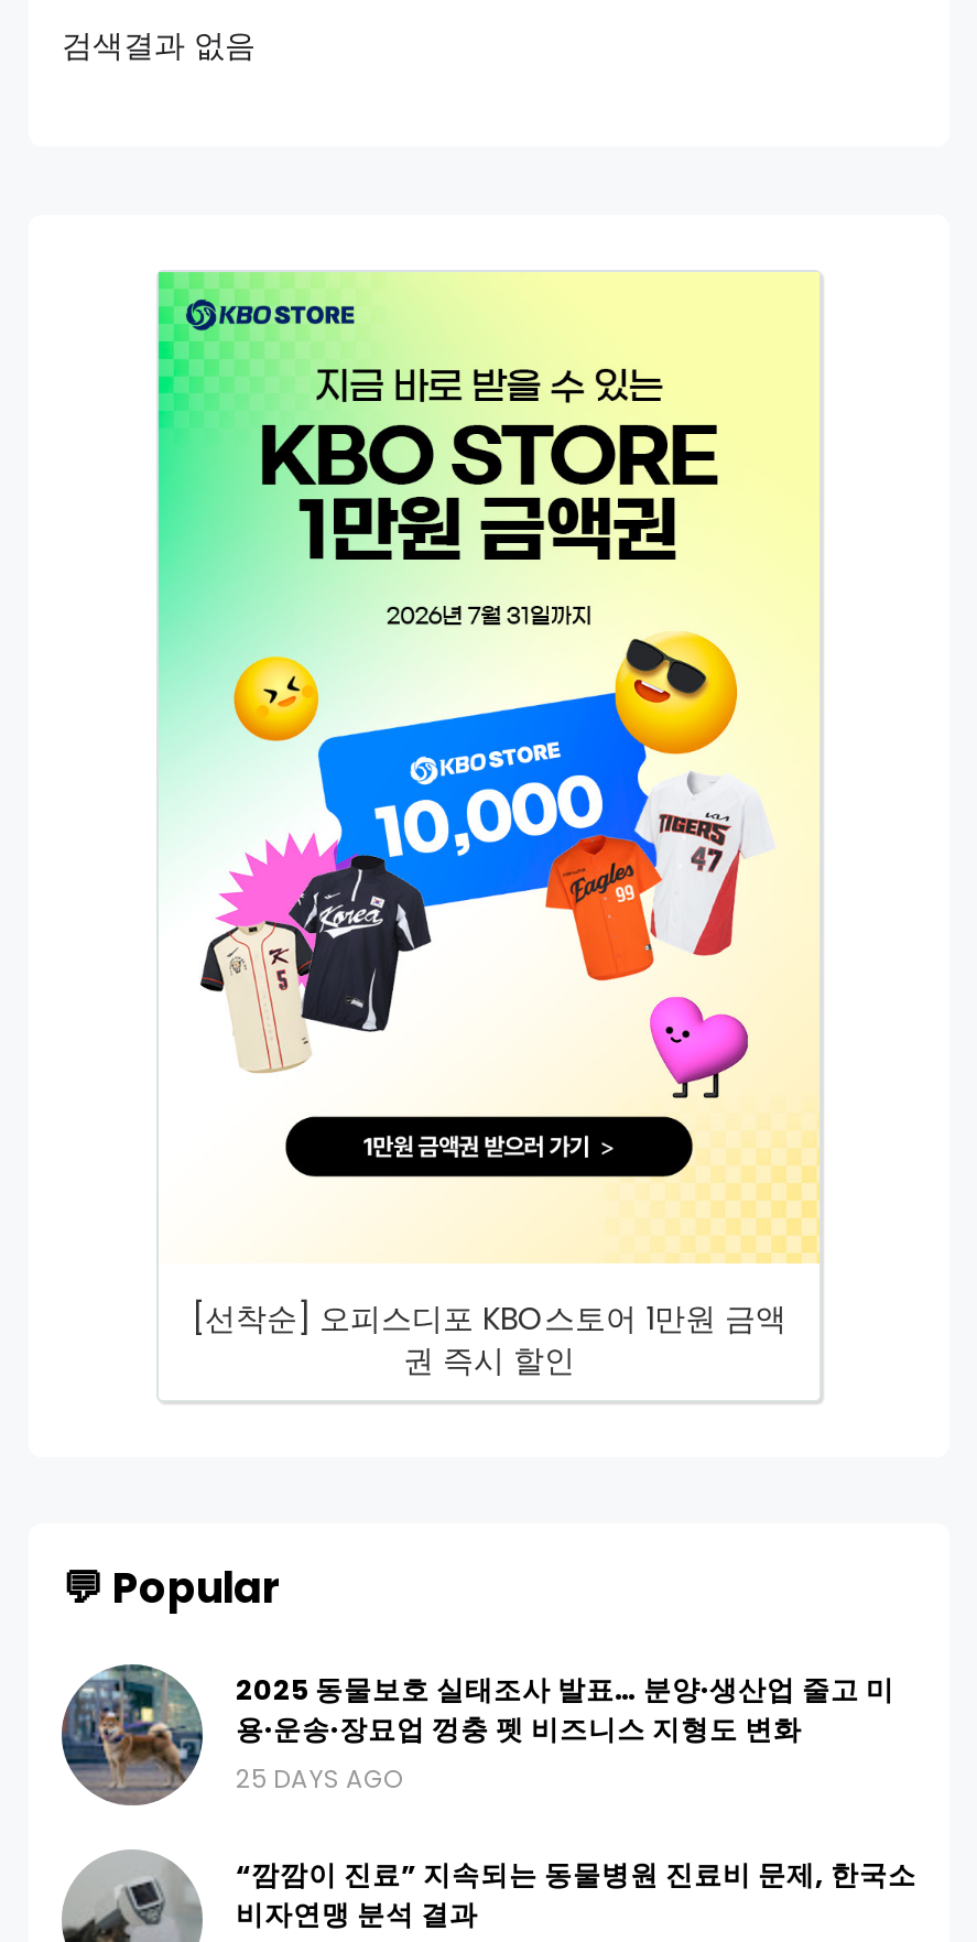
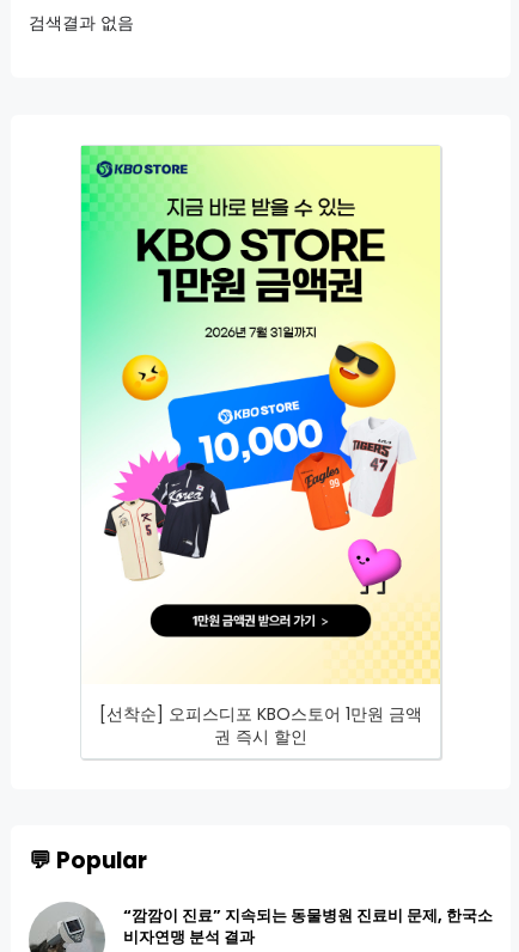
- [image]
- 2025 동물보호 실태조사 발표… 분양·생산업 줄고 미
- 용·운송·장묘업 껑충 펫 비즈니스 지형도 변화
- 25 DAYS AGO
